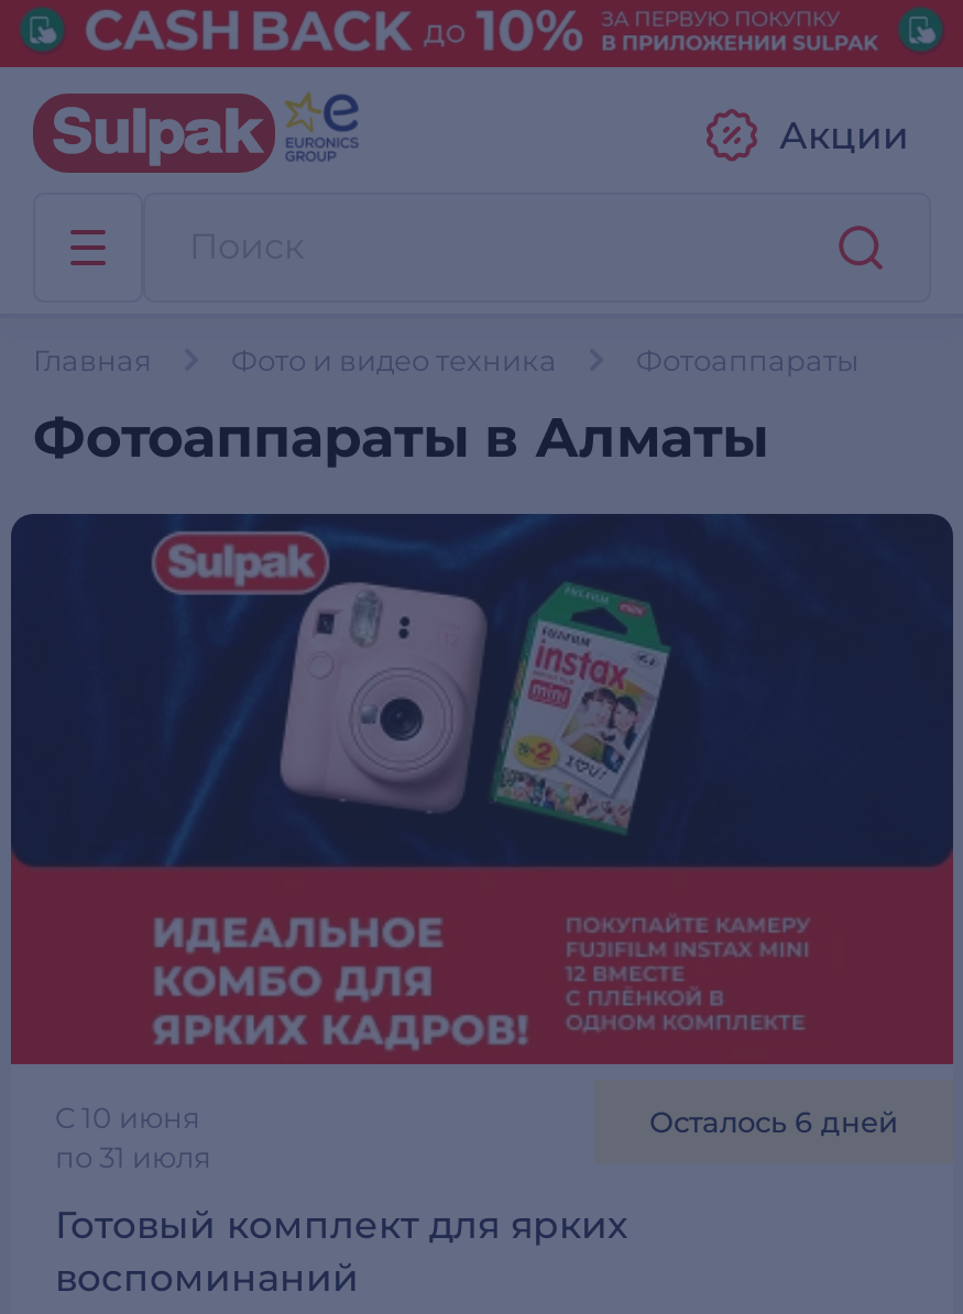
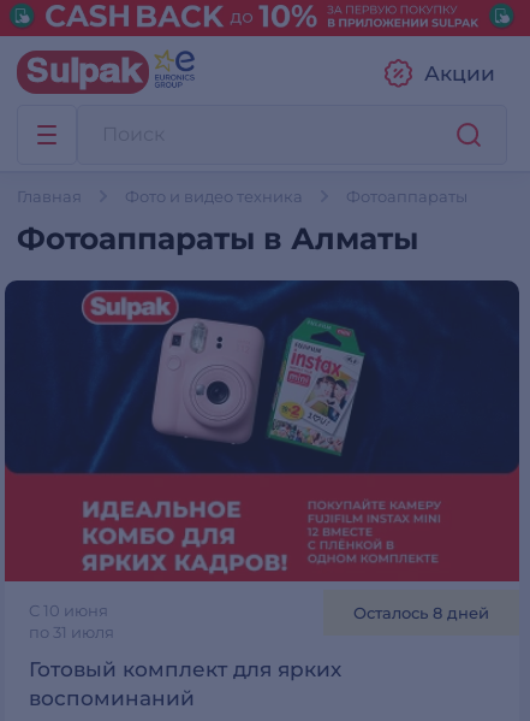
- Осталось 6 дней
+ Осталось 8 дней
